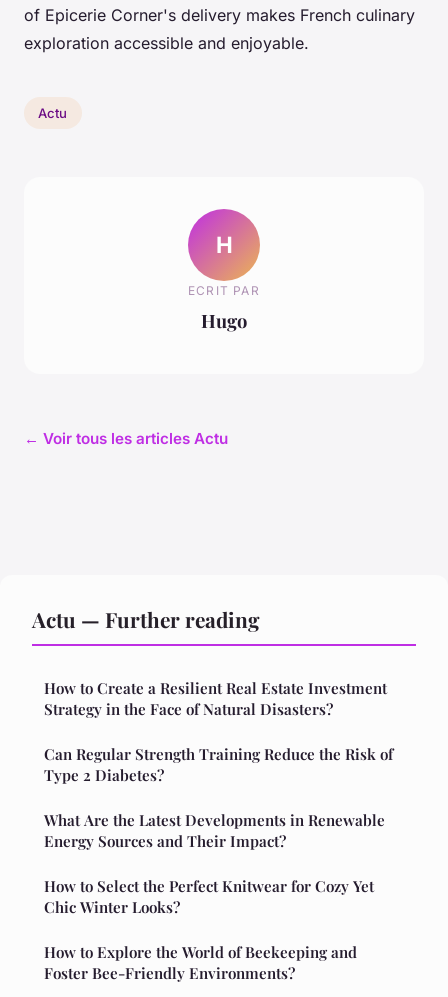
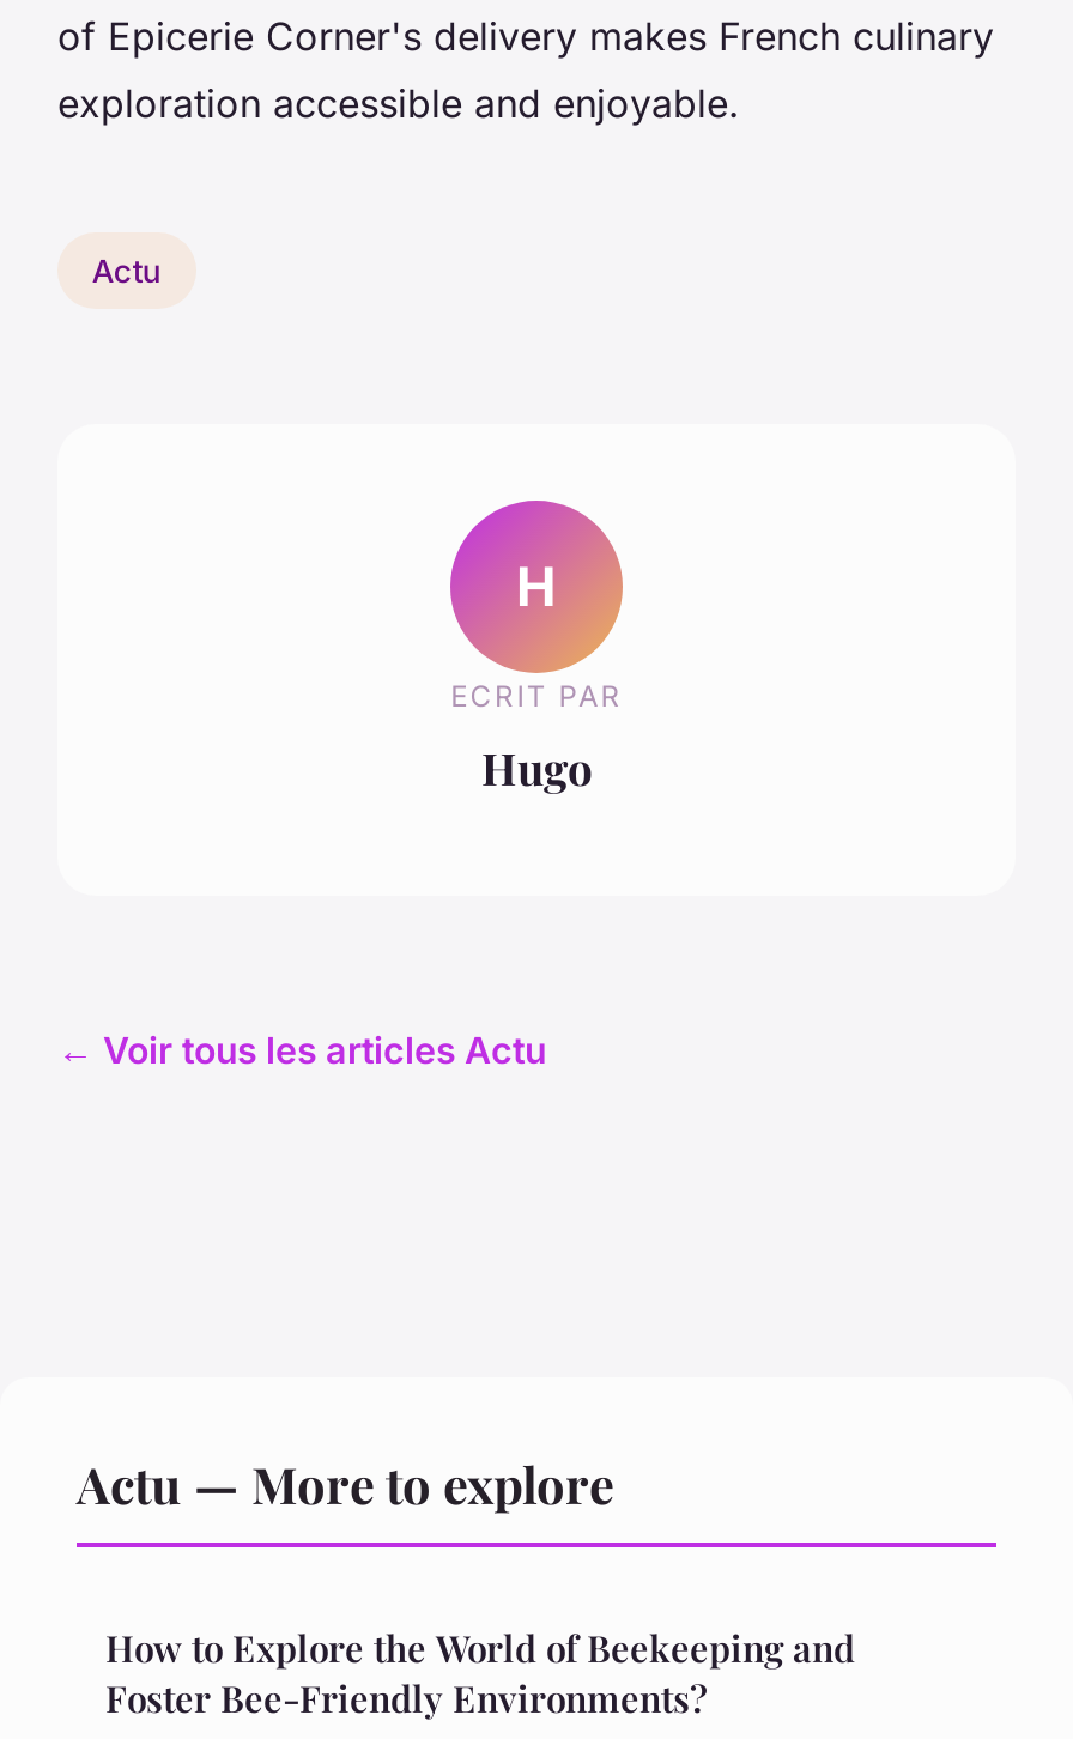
- Actu — Further reading
- How to Create a Resilient Real Estate Investment
- Strategy in the Face of Natural Disasters?
- Can Regular Strength Training Reduce the Risk of
- Type 2 Diabetes?
- What Are the Latest Developments in Renewable
- Energy Sources and Their Impact?
- How to Select the Perfect Knitwear for Cozy Yet
- Chic Winter Looks?
+ Actu — More to explore
